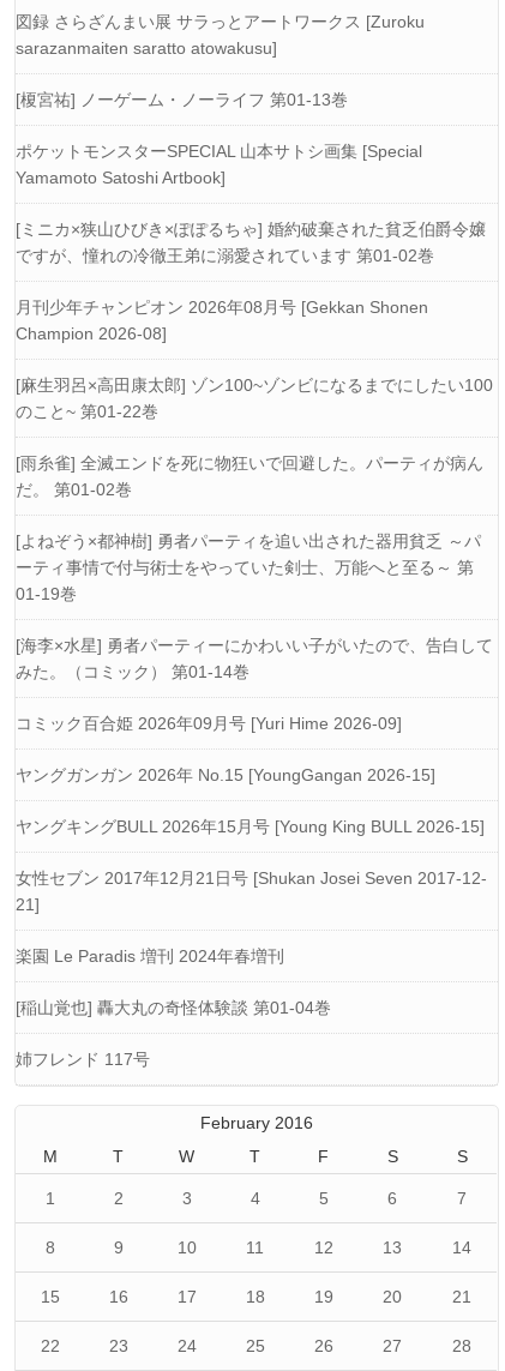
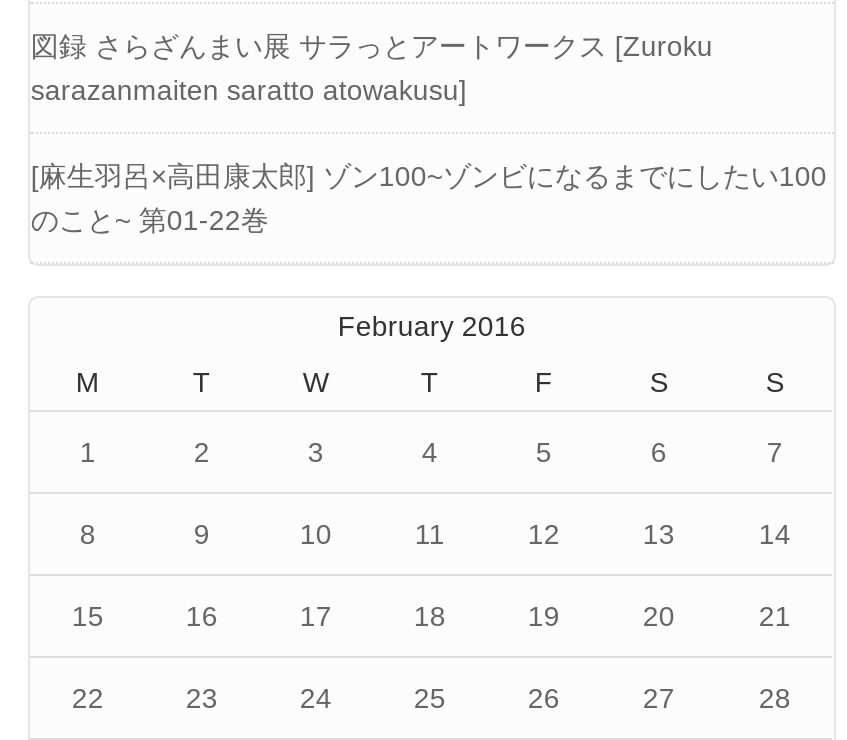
- [榎宮祐] ノーゲーム・ノーライフ 第01-13巻
- ポケットモンスターSPECIAL 山本サトシ画集 [Special
- Yamamoto Satoshi Artbook]
- [ミニカ×狭山ひびき×ぽぽるちゃ] 婚約破棄された貧乏伯爵令嬢
- ですが、憧れの冷徹王弟に溺愛されています 第01-02巻
- 月刊少年チャンピオン 2026年08月号 [Gekkan Shonen
- Champion 2026-08]

- [雨糸雀] 全滅エンドを死に物狂いで回避した。パーティが病ん
- だ。 第01-02巻
- [よねぞう×都神樹] 勇者パーティを追い出された器用貧乏 ～パ
- ーティ事情で付与術士をやっていた剣士、万能へと至る～ 第
- 01-19巻
- [海李×水星] 勇者パーティーにかわいい子がいたので、告白して
- みた。（コミック） 第01-14巻
- コミック百合姫 2026年09月号 [Yuri Hime 2026-09]
- ヤングガンガン 2026年 No.15 [YoungGangan 2026-15]
- ヤングキングBULL 2026年15月号 [Young King BULL 2026-15]
- 女性セブン 2017年12月21日号 [Shukan Josei Seven 2017-12-
- 21]
- 楽園 Le Paradis 増刊 2024年春増刊
- [稲山覚也] 轟大丸の奇怪体験談 第01-04巻
- 姉フレンド 117号
